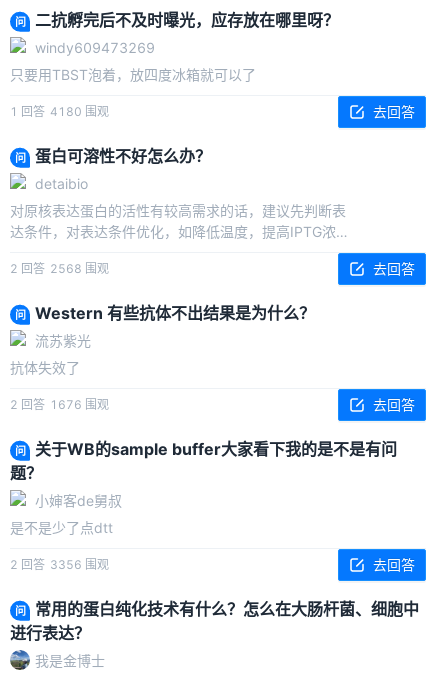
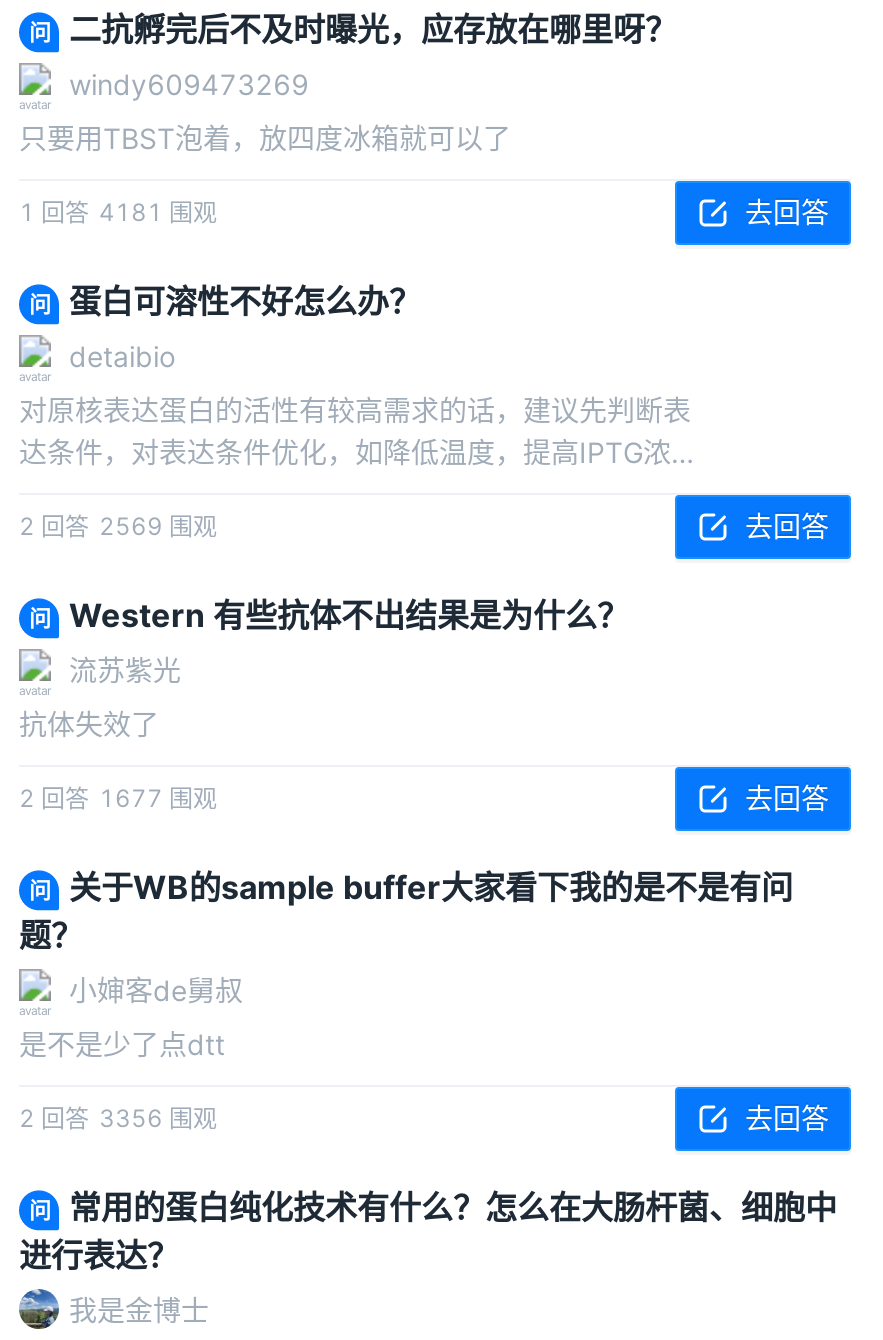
- 1回答 4180围观
+ 1回答 4181围观

- 2回答 2568围观
+ 2回答 2569围观

- 2回答 1676围观
+ 2回答 1677围观
